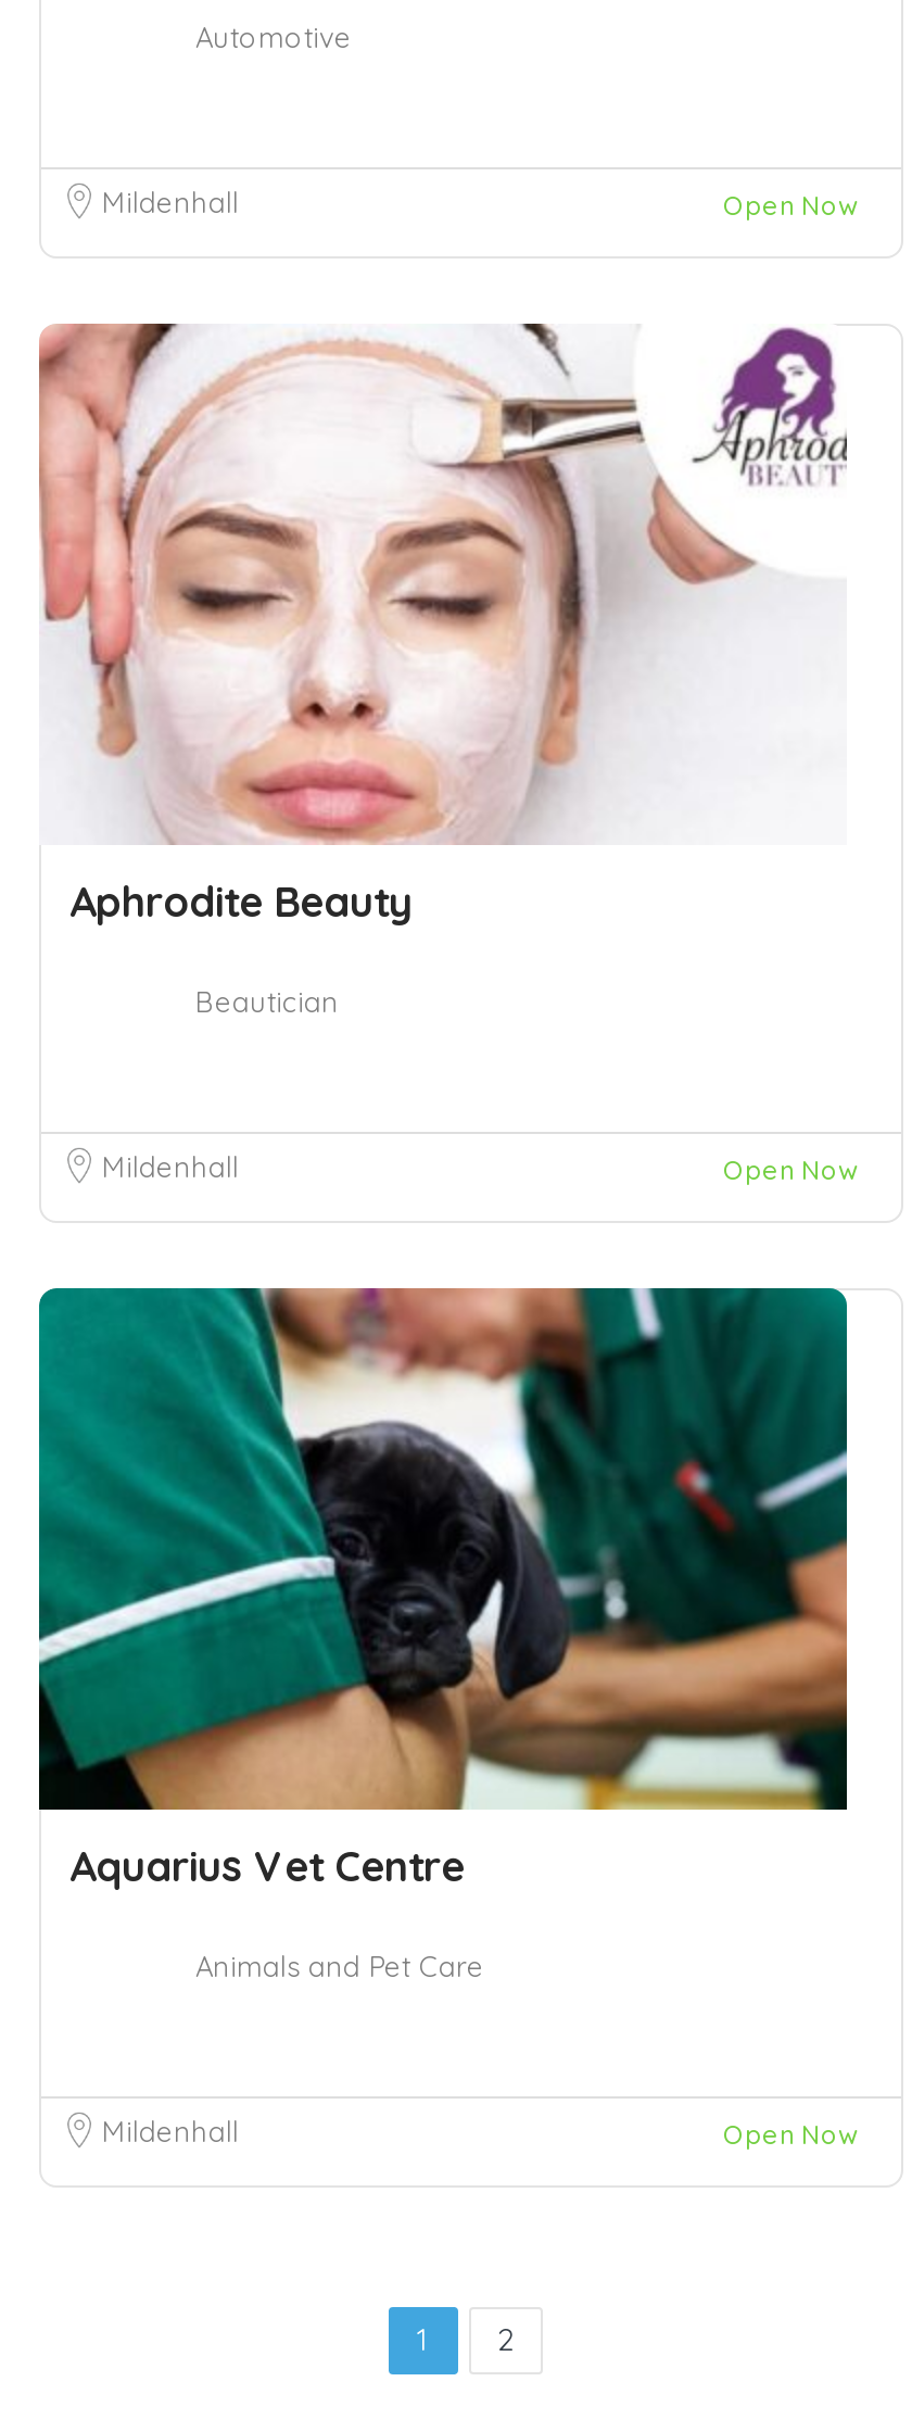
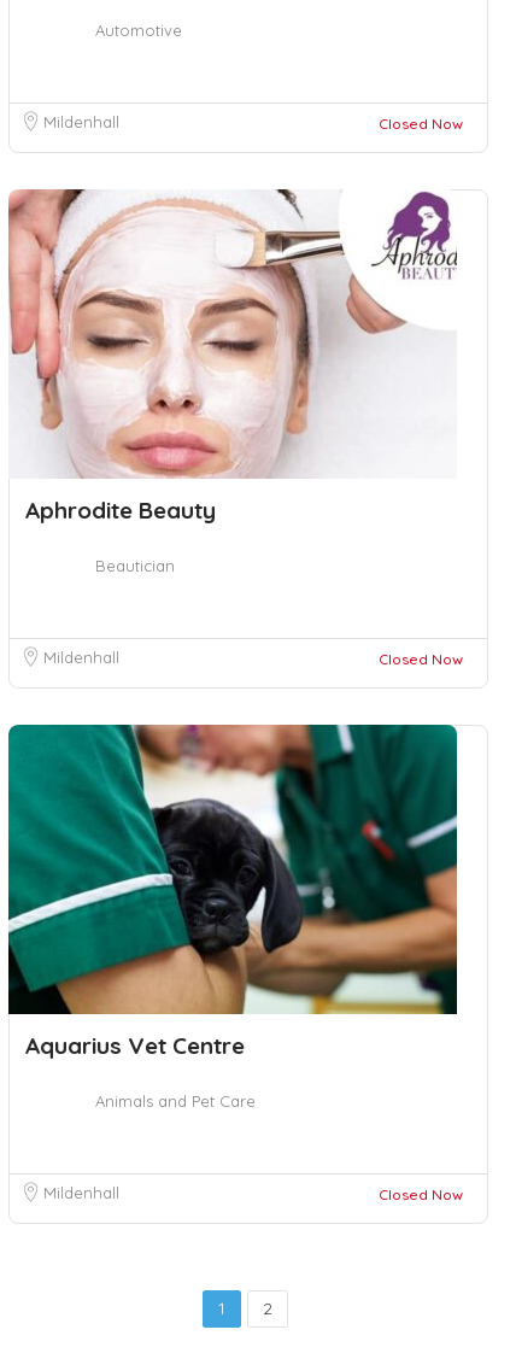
- Open Now
+ Closed Now

- Open Now
+ Closed Now

- Open Now
+ Closed Now
